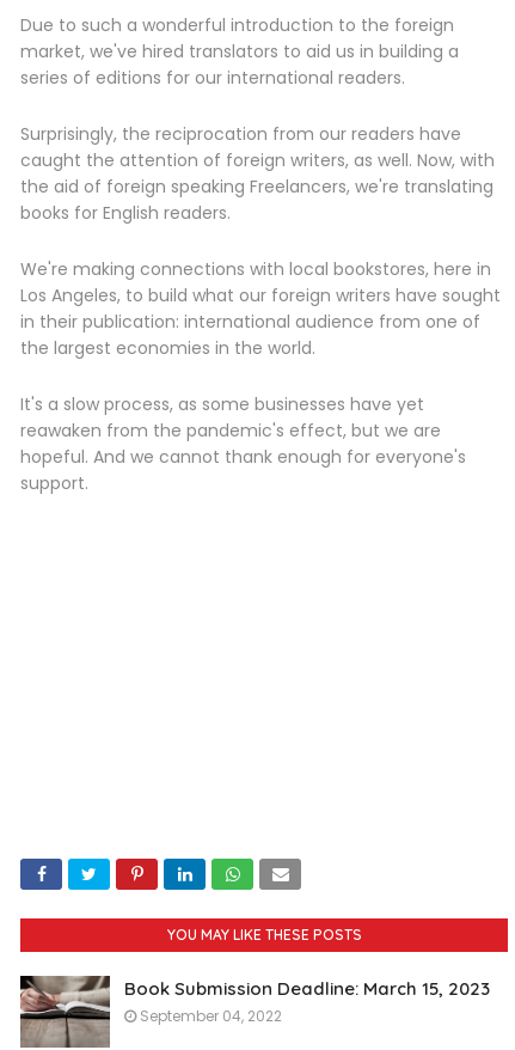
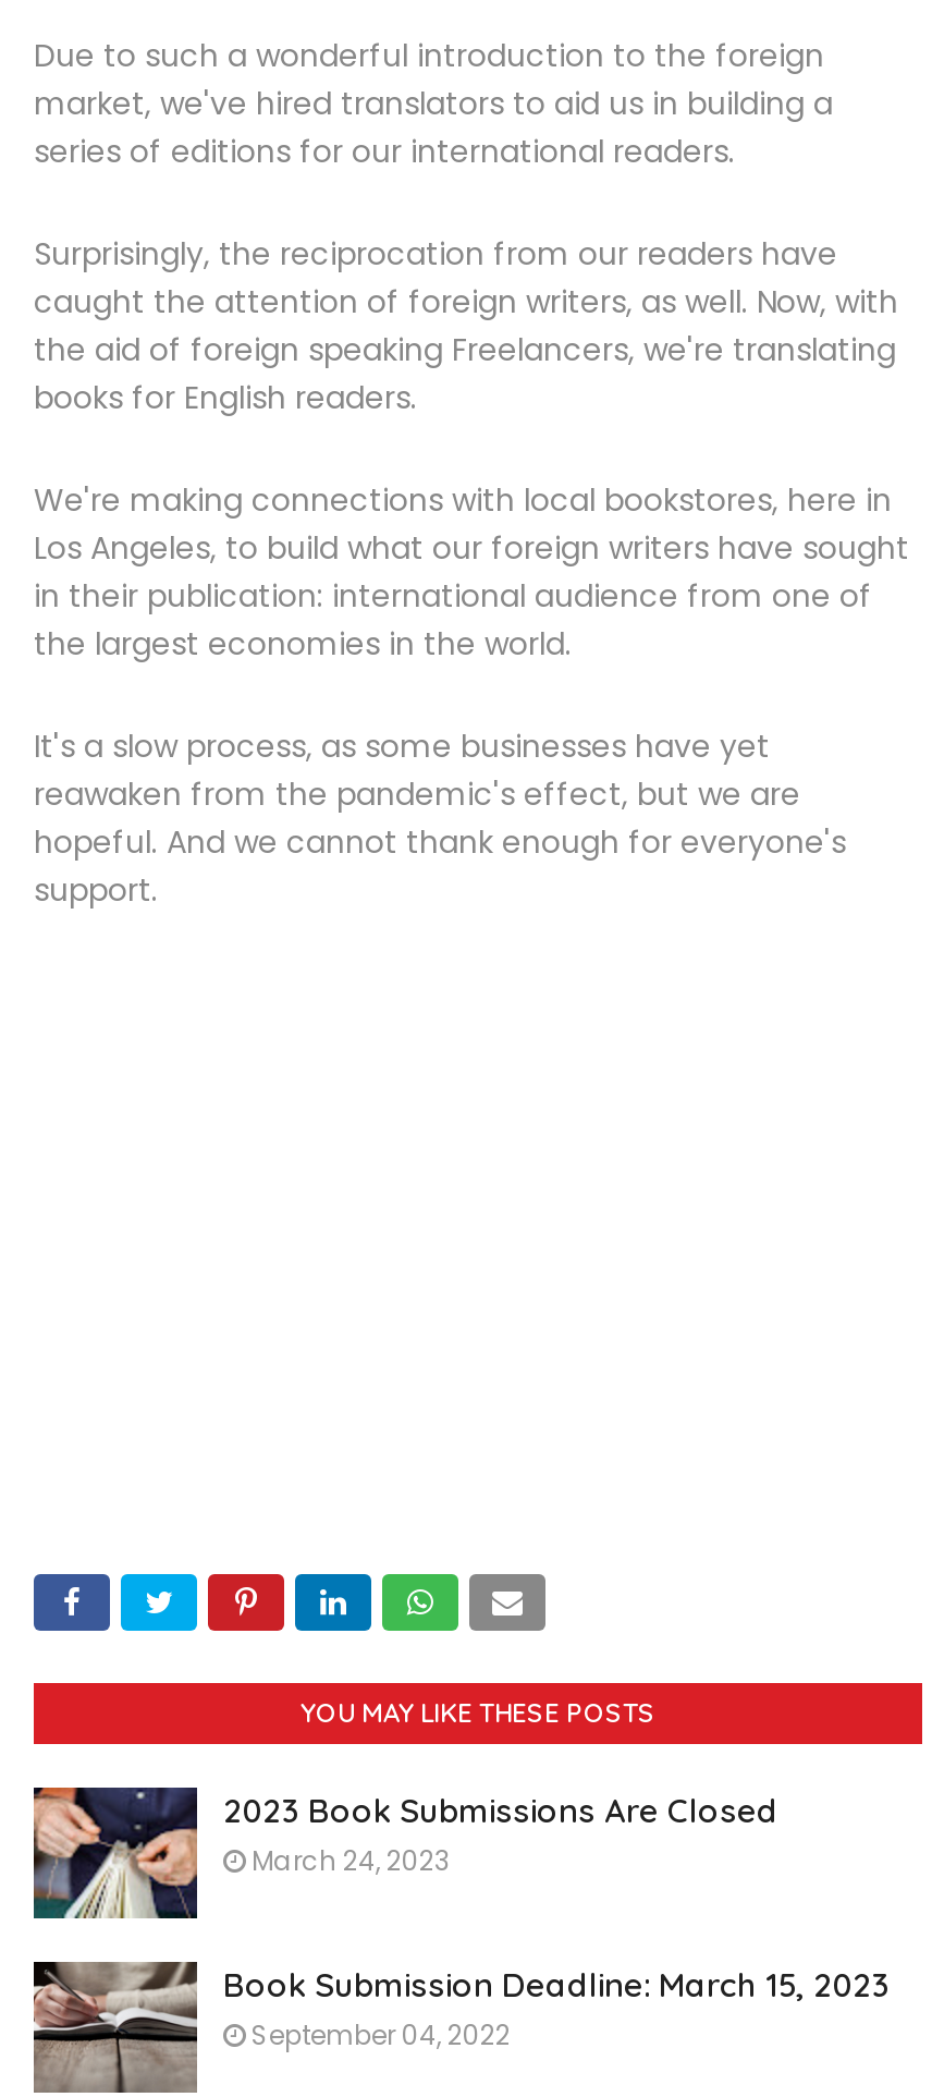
+ [image]
+ 2023 Book Submissions Are Closed
+ March 24, 2023
